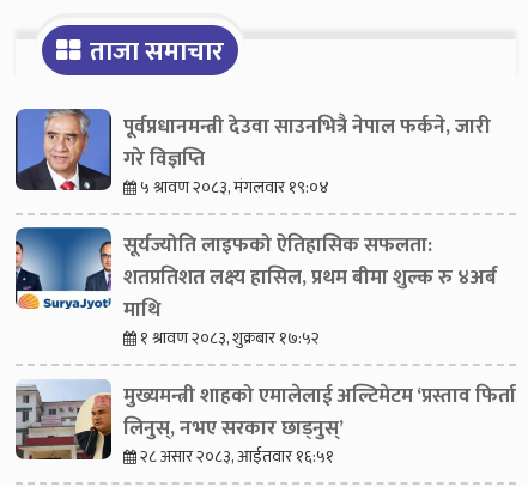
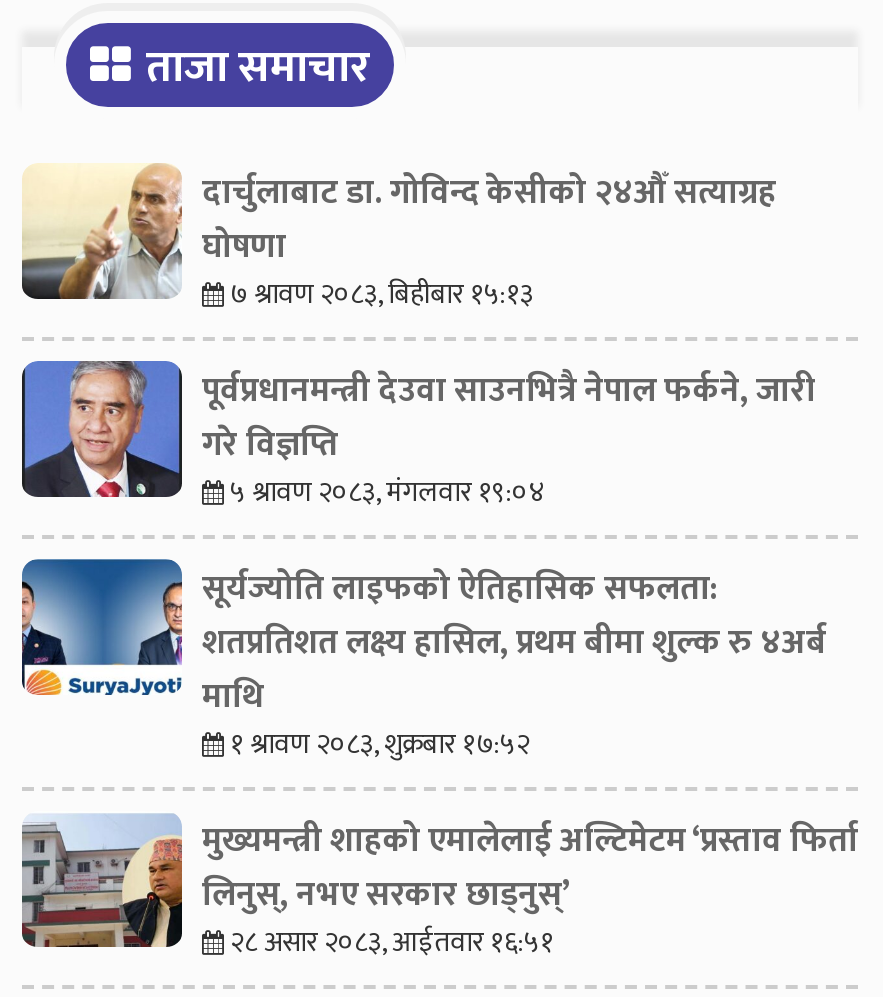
+ [image]
+ दार्चुलाबाट डा. गोविन्द केसीको २४औँ सत्याग्रह
+ घोषणा
+ ७ श्रावण २०८३, बिहीबार १५:१३
